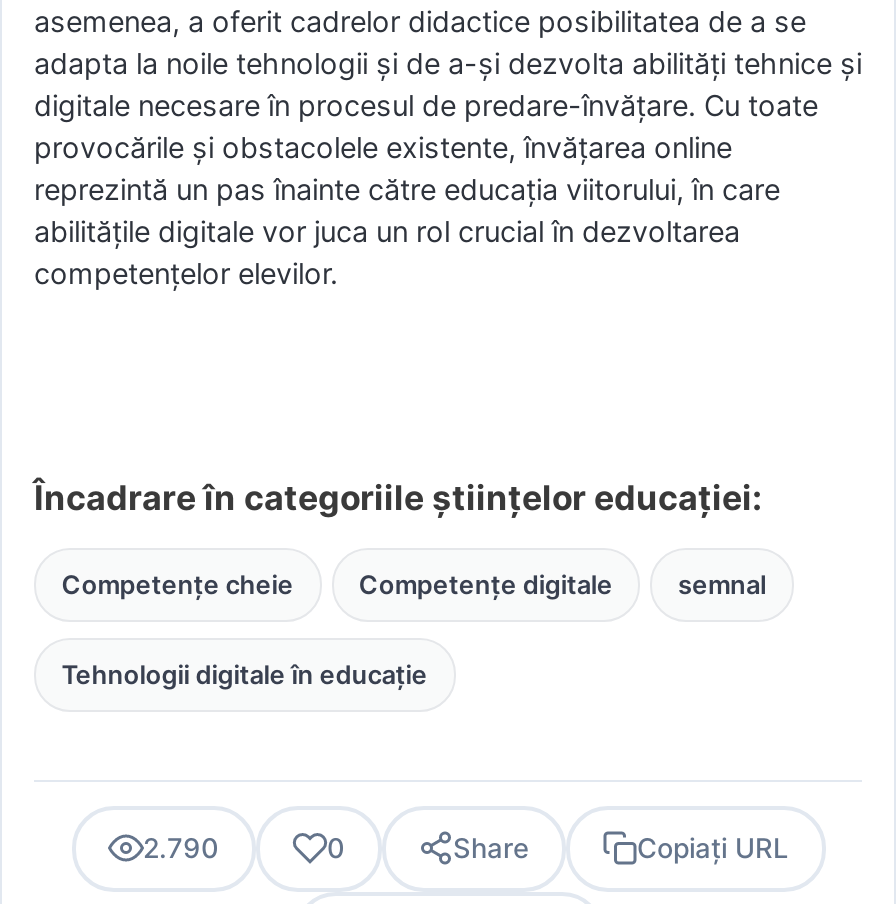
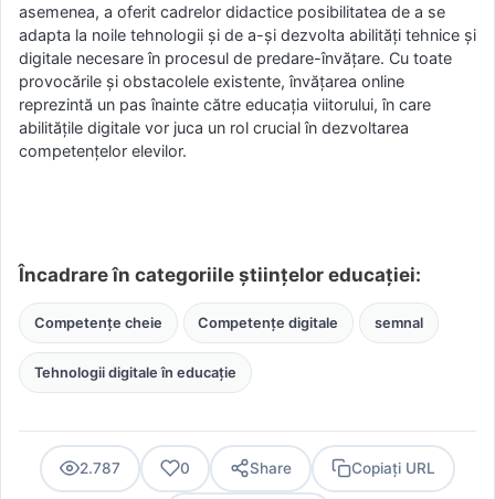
- 2.790
+ 2.787
